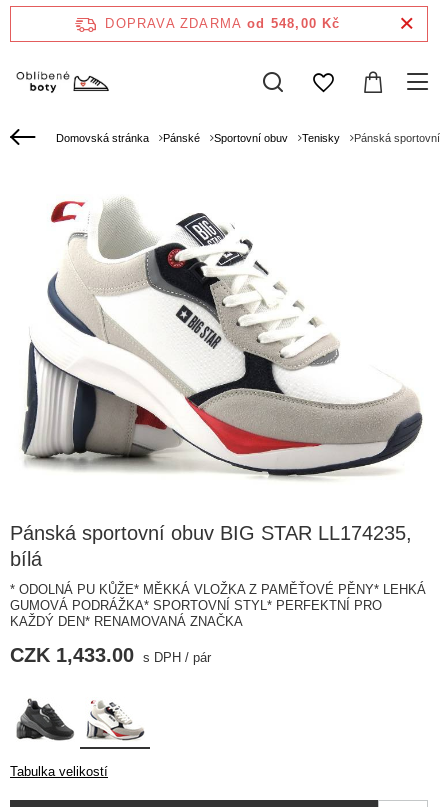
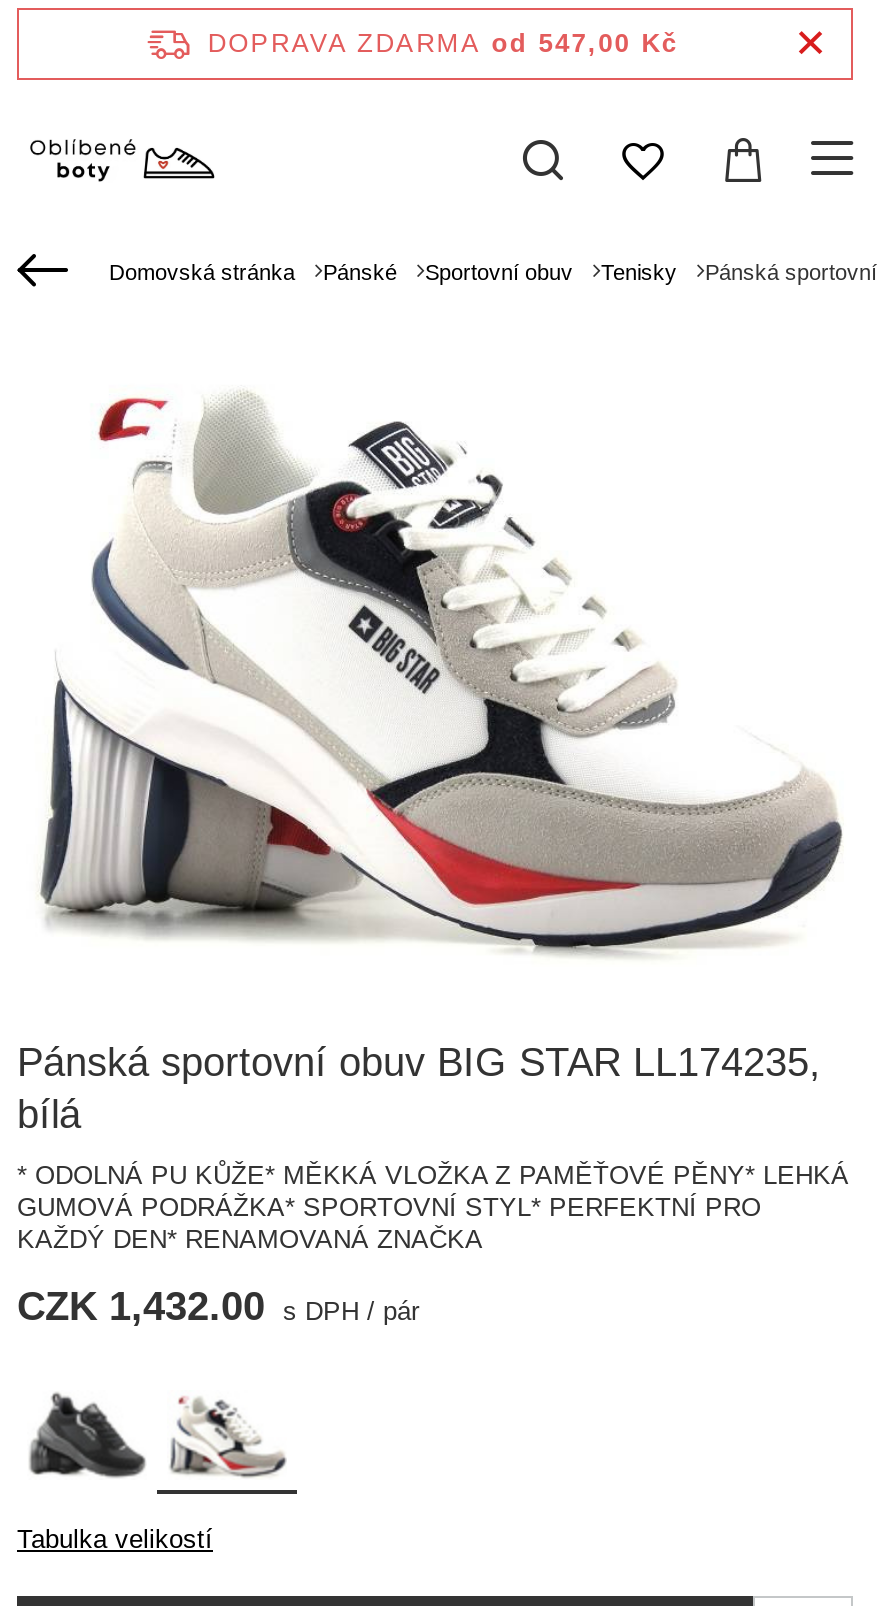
- DOPRAVA ZDARMA od 548,00 Kč
+ DOPRAVA ZDARMA od 547,00 Kč

- CZK 1,433.00 s DPH / pár
+ CZK 1,432.00 s DPH / pár
